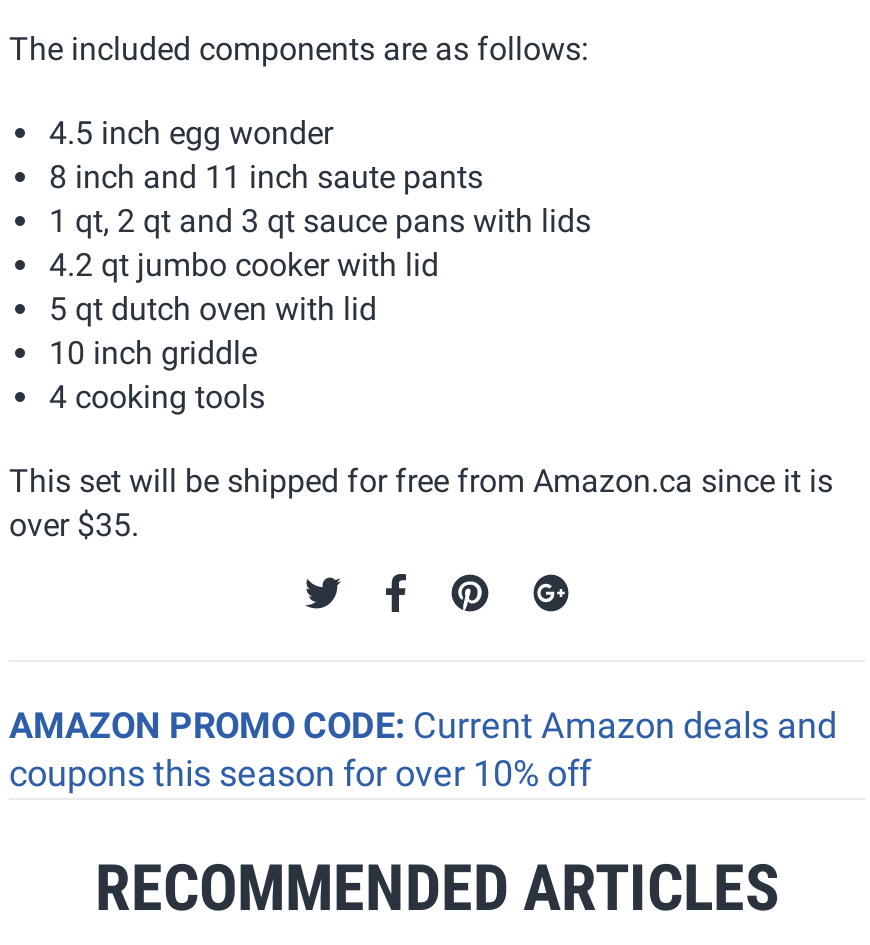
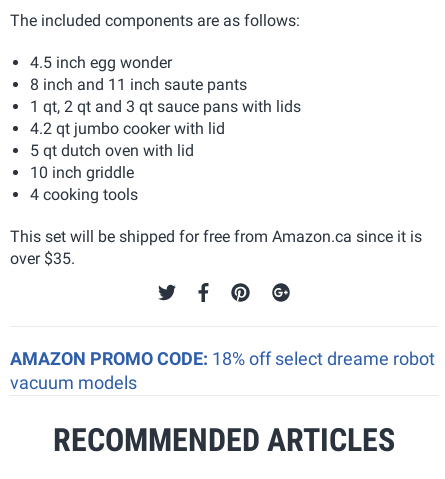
- AMAZON PROMO CODE: Current Amazon deals and
- coupons this season for over 10% off
+ AMAZON PROMO CODE: 18% off select dreame robot
+ vacuum models
